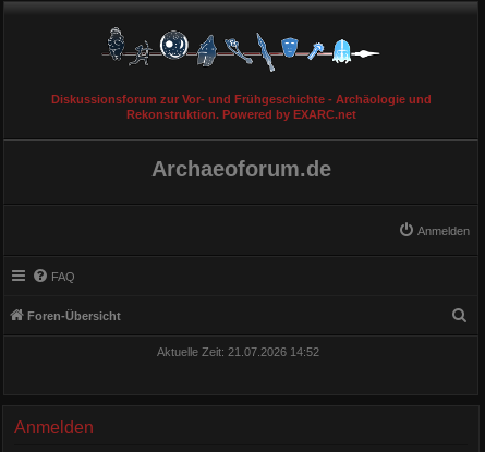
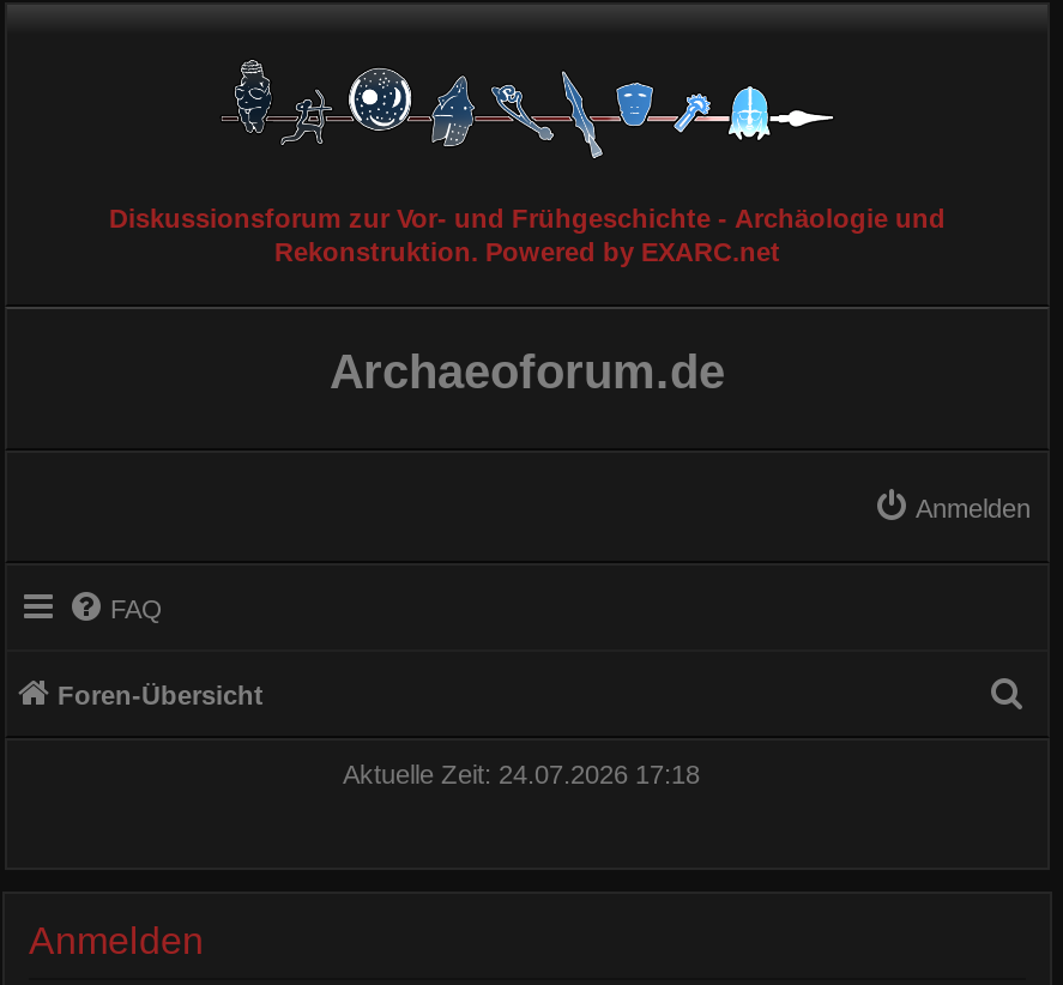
- Aktuelle Zeit: 21.07.2026 14:52
+ Aktuelle Zeit: 24.07.2026 17:18
